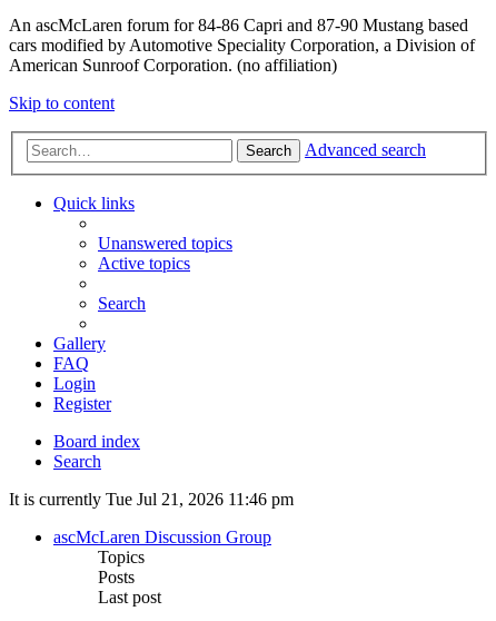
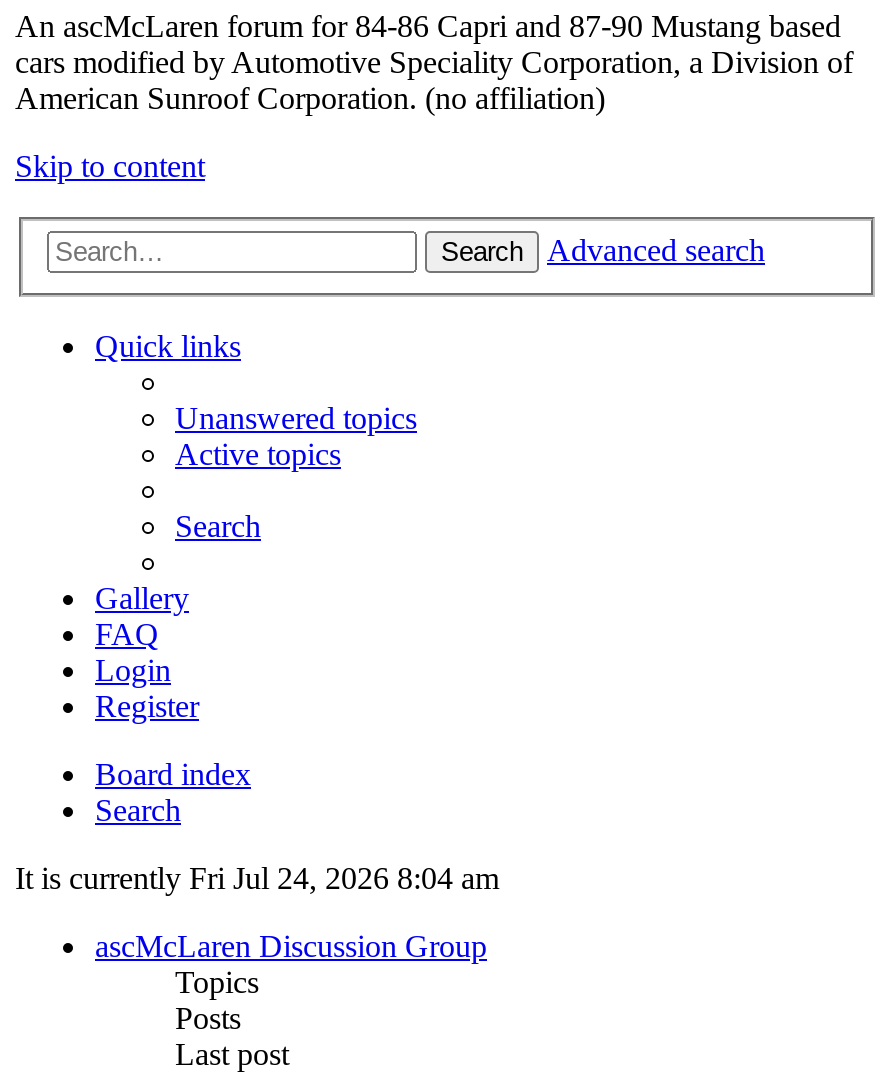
- It is currently Tue Jul 21, 2026 11:46 pm
+ It is currently Fri Jul 24, 2026 8:04 am
